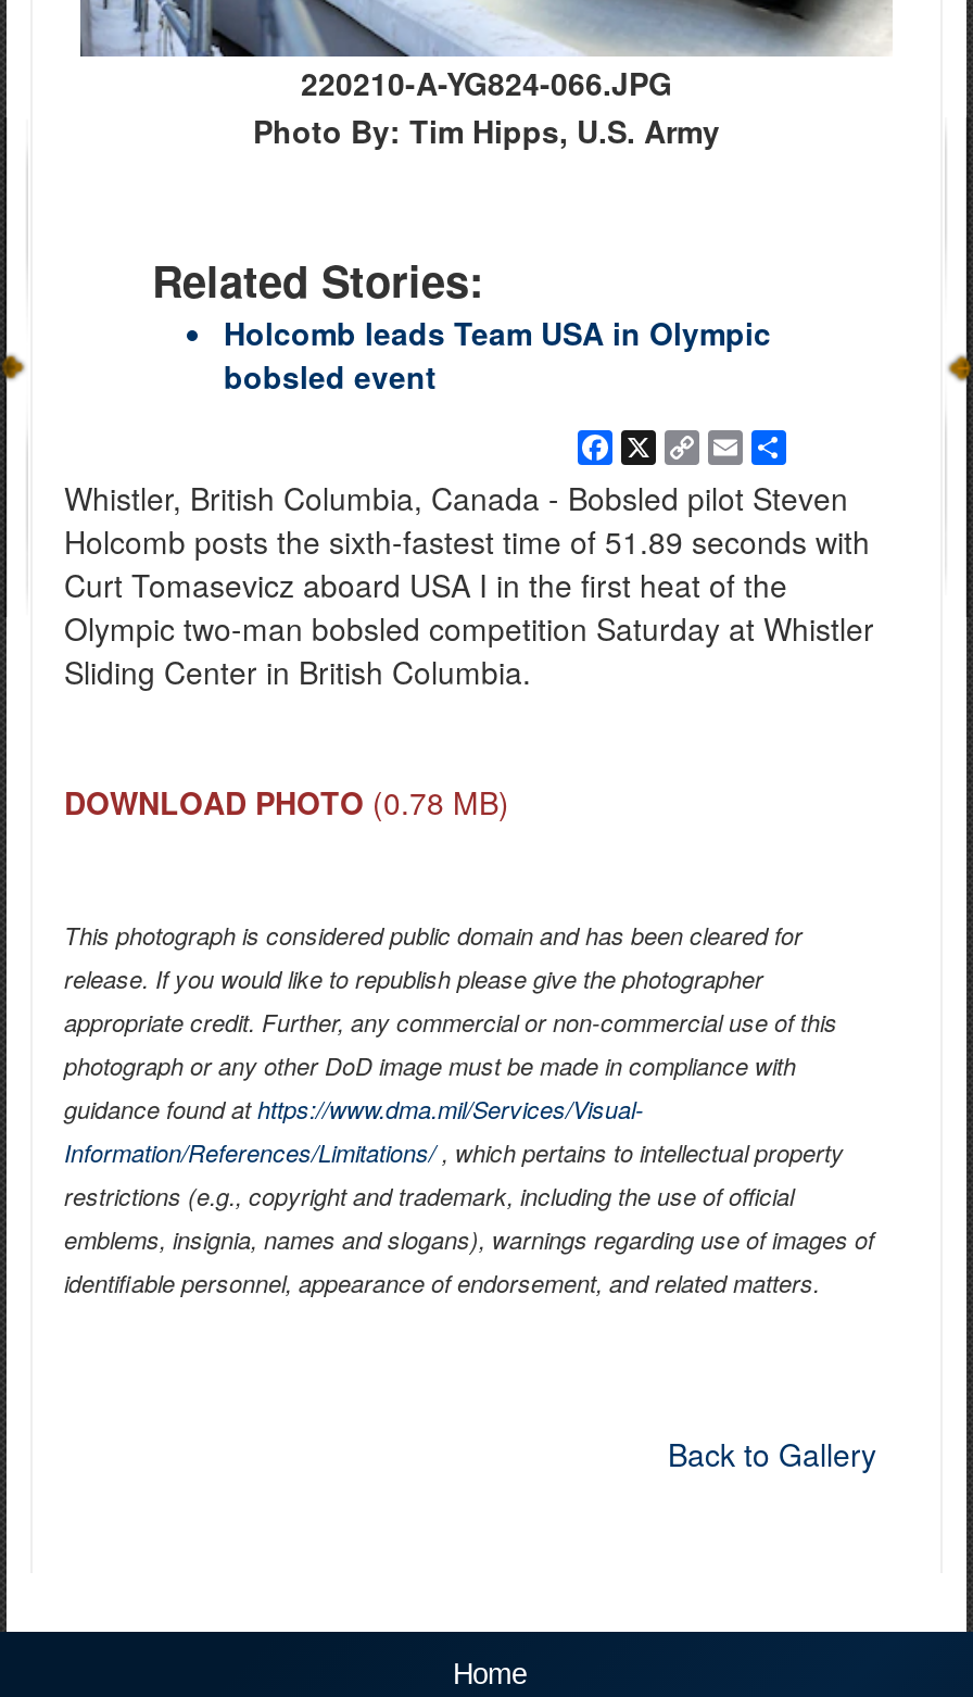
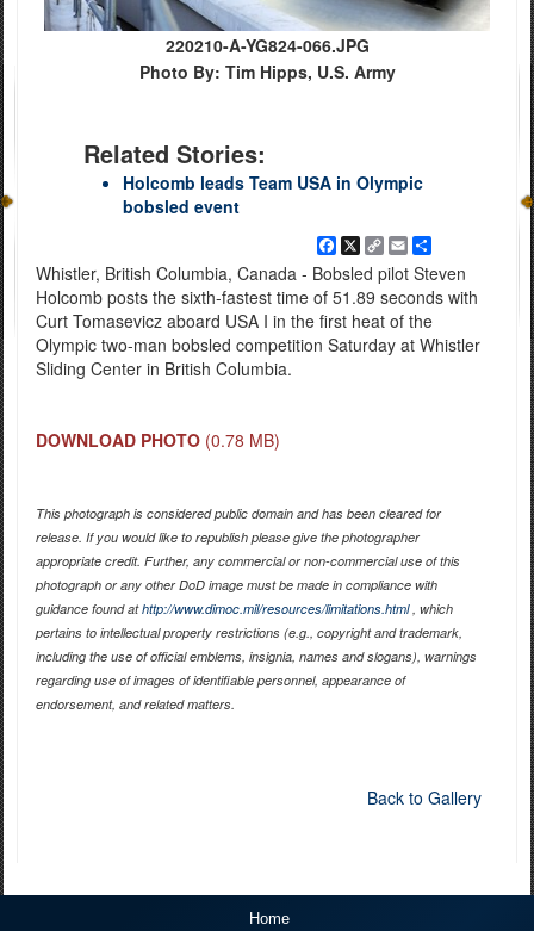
- guidance found athttps://www.dma.mil/Services/Visual-
- Information/References/Limitations/, which pertains to intellectual property
- restrictions (e.g., copyright and trademark, including the use of official
- emblems, insignia, names and slogans), warnings regarding use of images of
- identifiable personnel, appearance of endorsement, and related matters.
+ guidance found athttp://www.dimoc.mil/resources/limitations.html, which
+ pertains to intellectual property restrictions (e.g., copyright and trademark,
+ including the use of official emblems, insignia, names and slogans), warnings
+ regarding use of images of identifiable personnel, appearance of
+ endorsement, and related matters.
